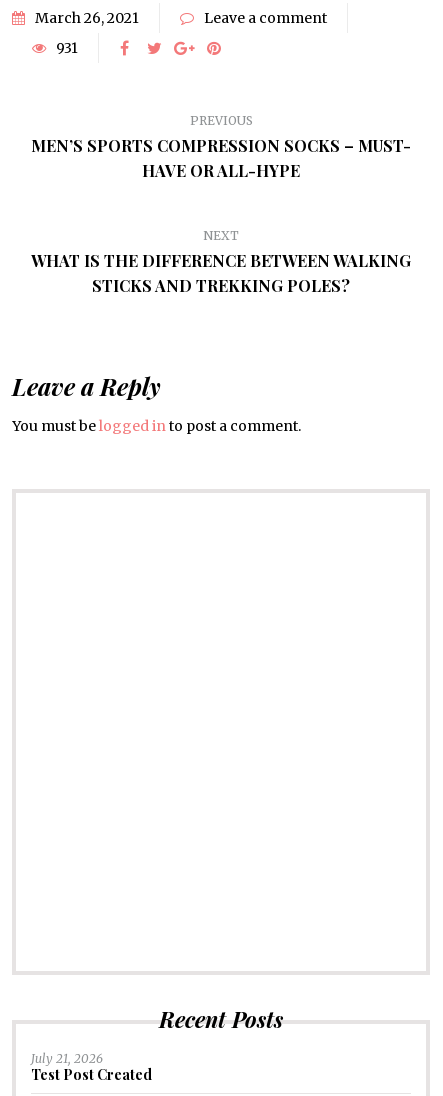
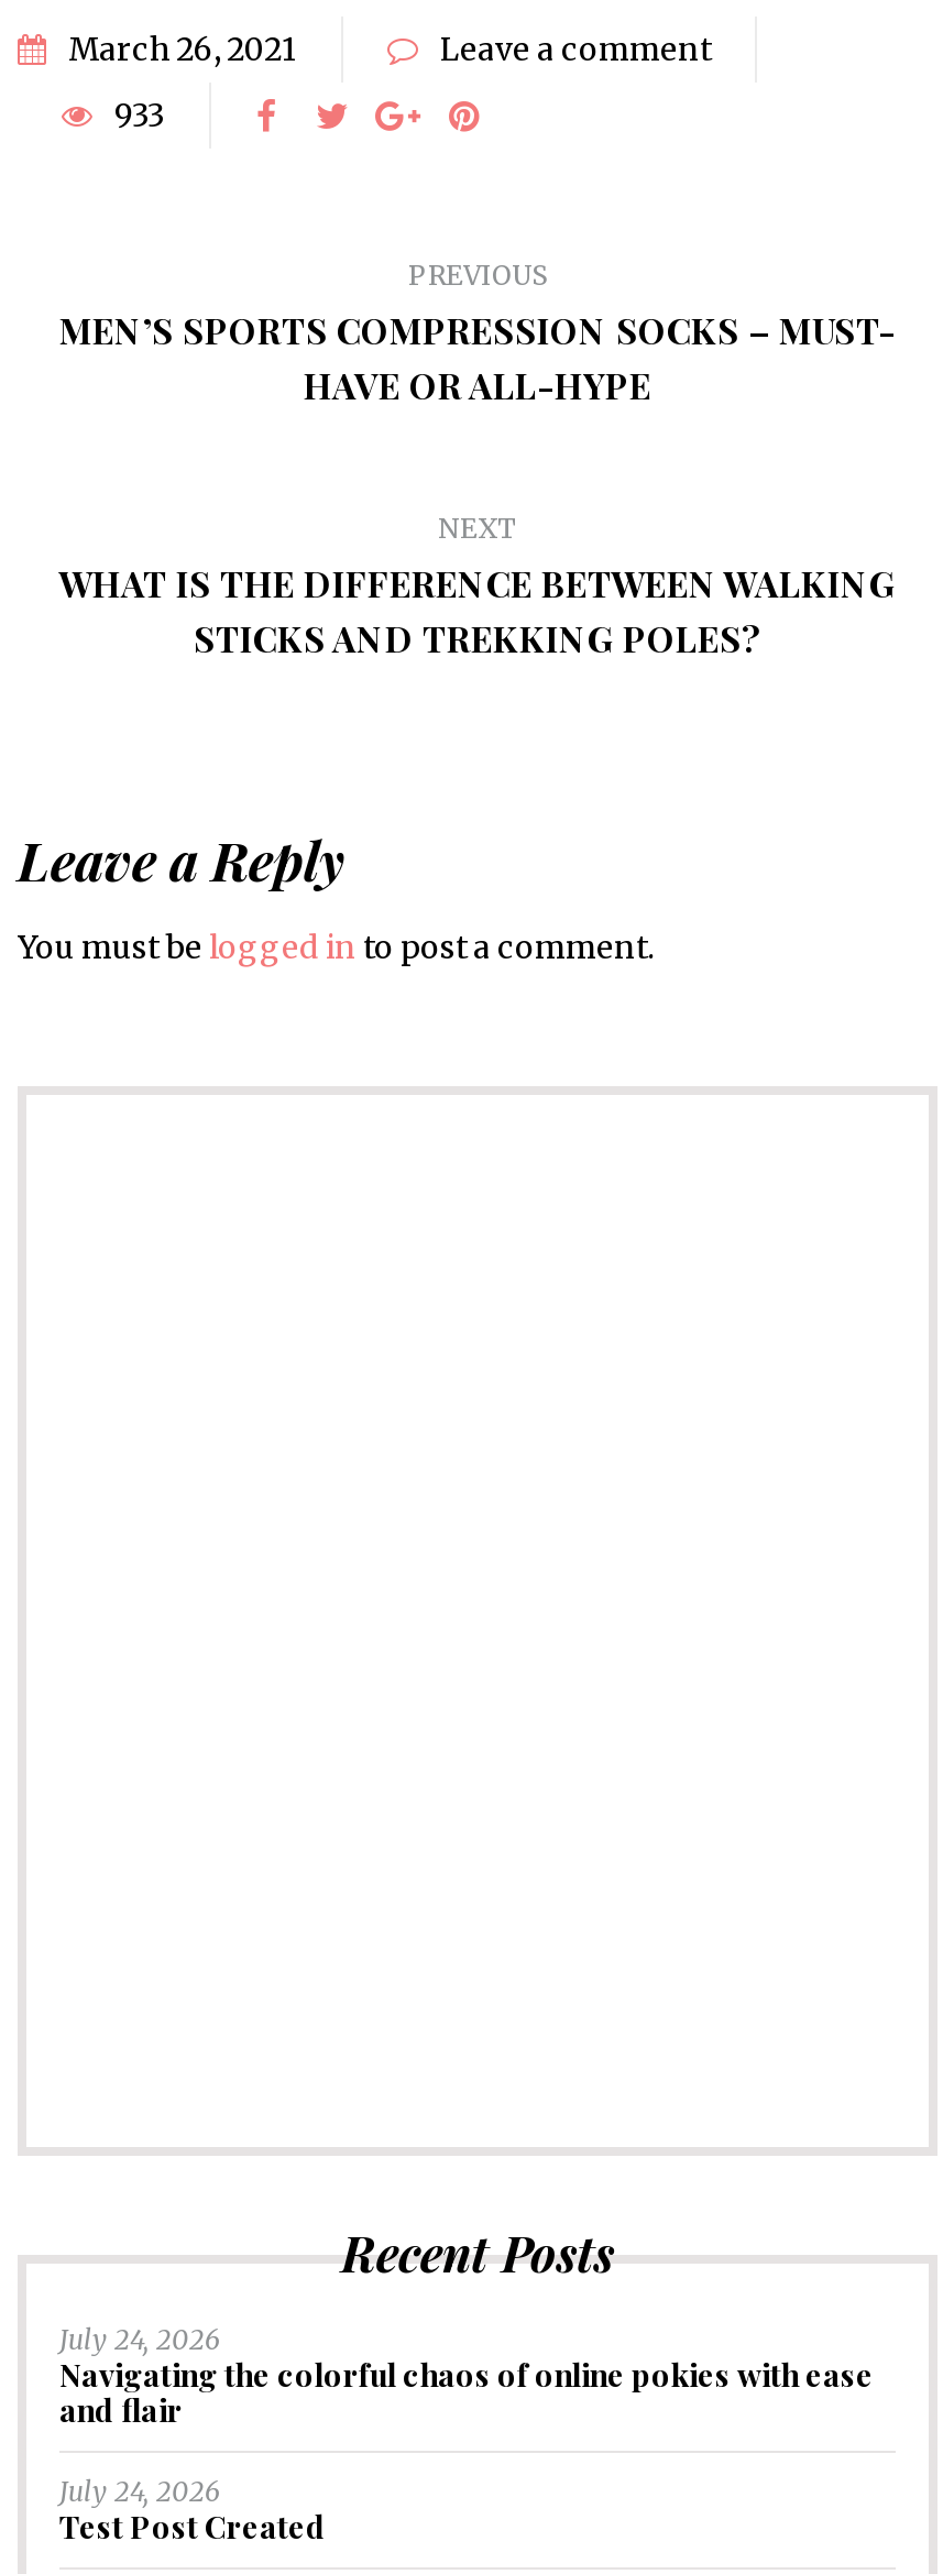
- 931
+ 933

- July 21, 2026
+ July 24, 2026
+ Navigating the colorful chaos of online pokies with ease
+ and flair
+ July 24, 2026
